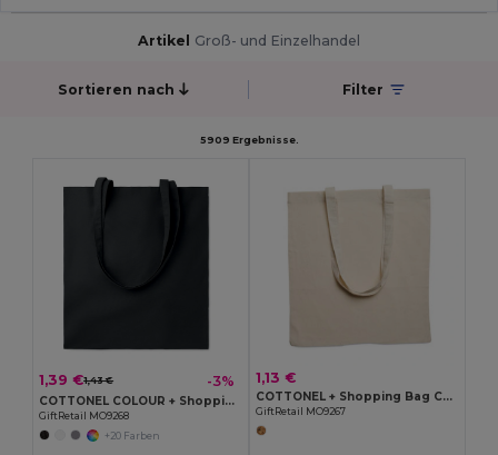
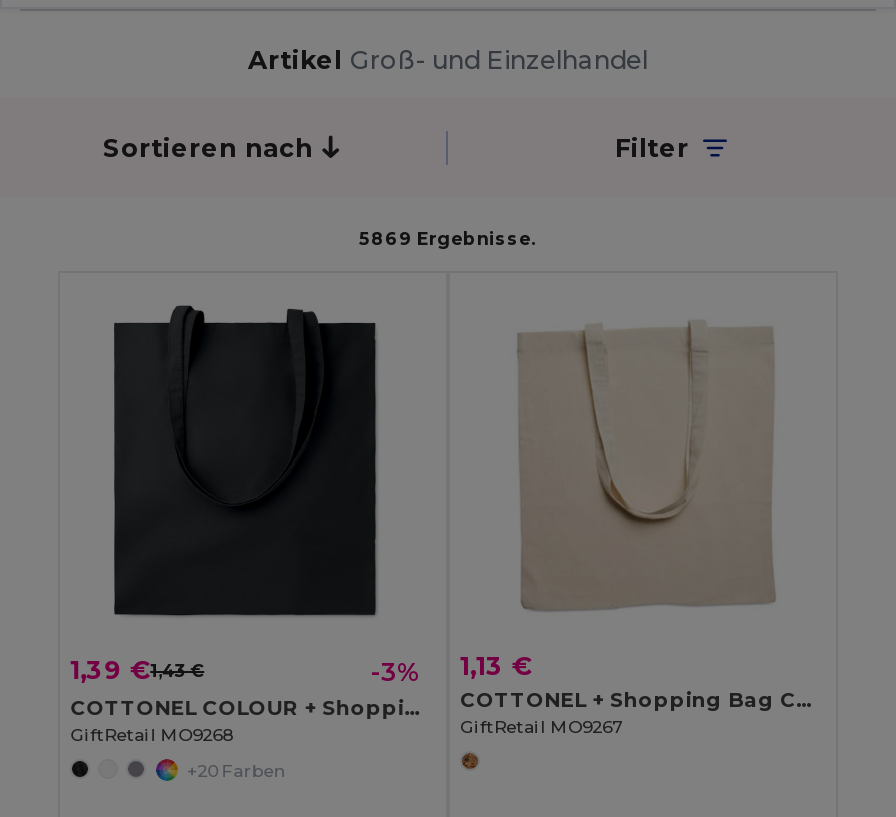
- 5909 Ergebnisse.
+ 5869 Ergebnisse.
